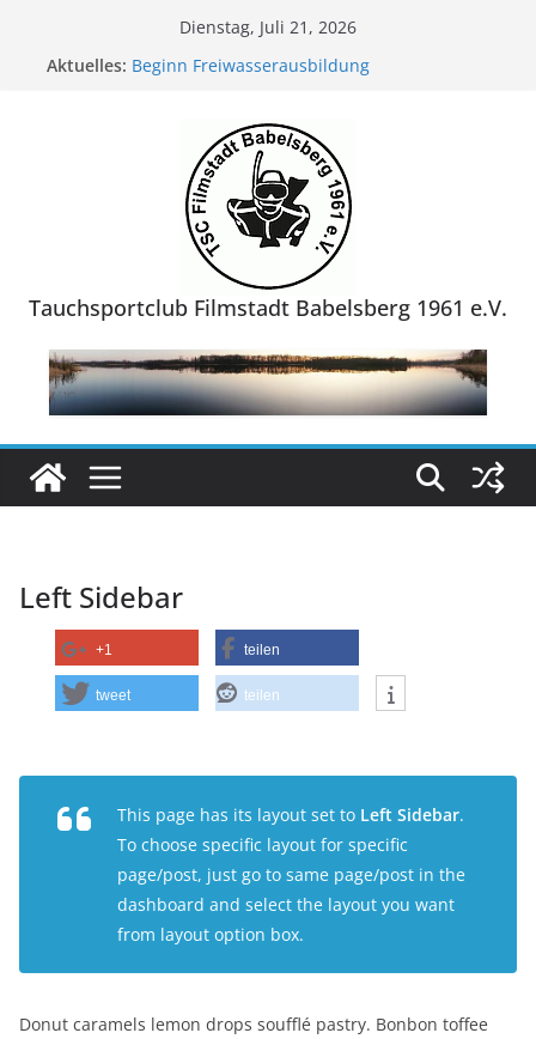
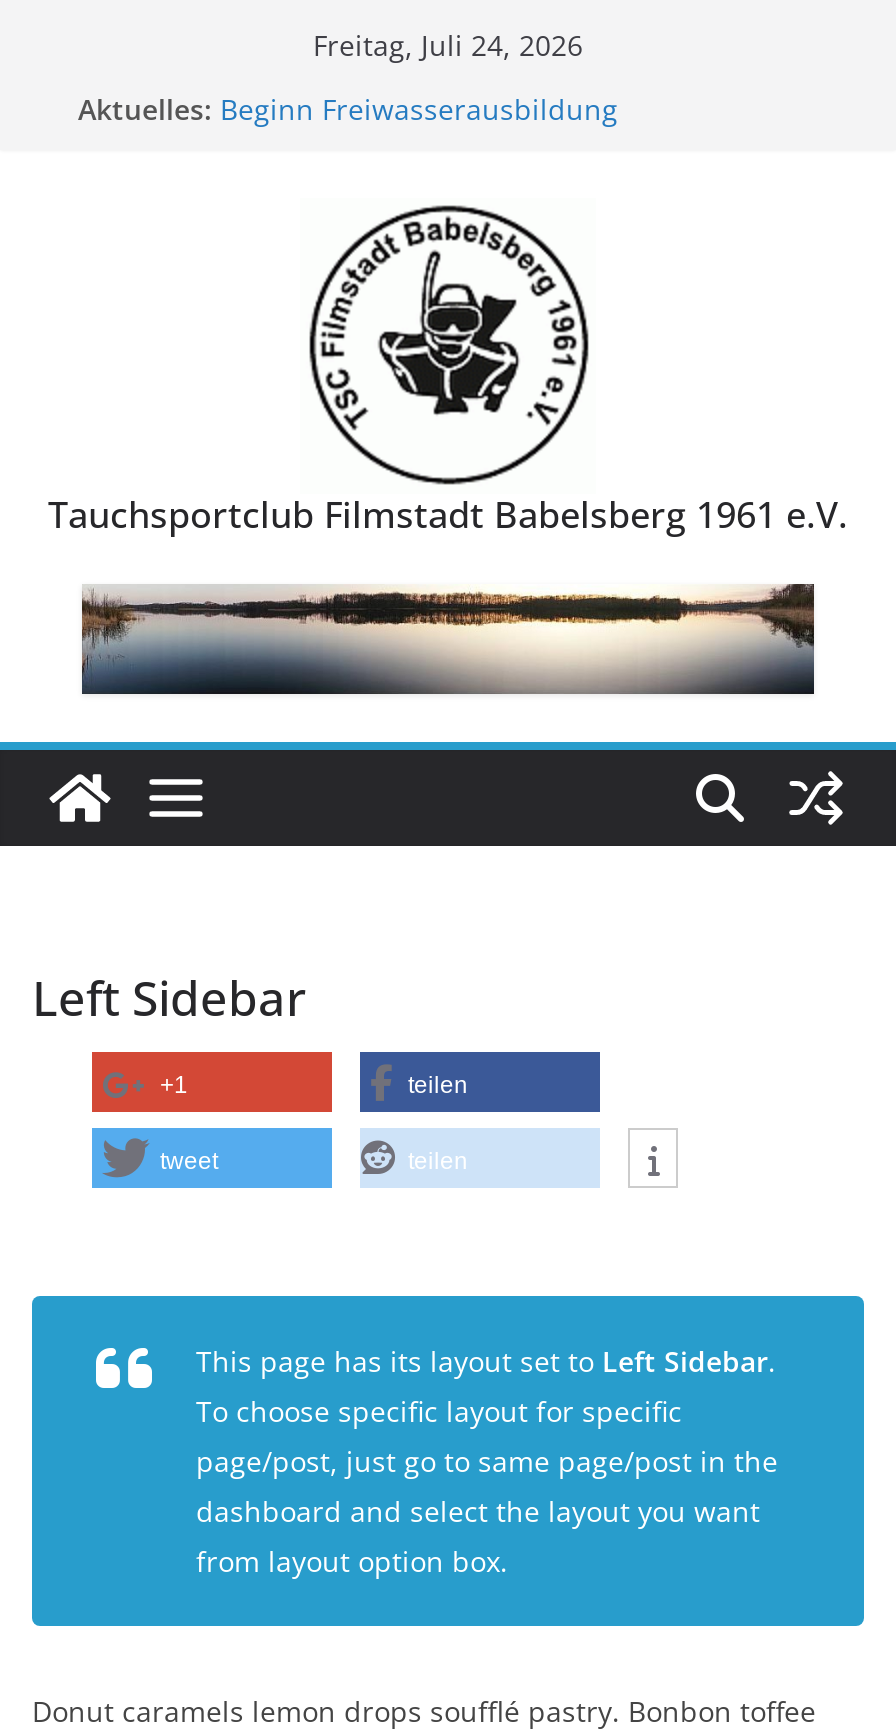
- Dienstag, Juli 21, 2026
+ Freitag, Juli 24, 2026
